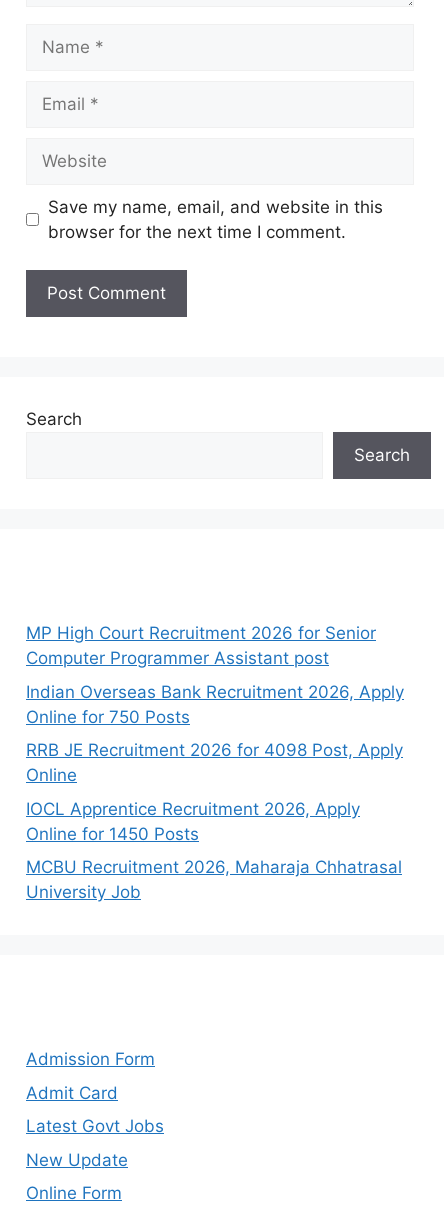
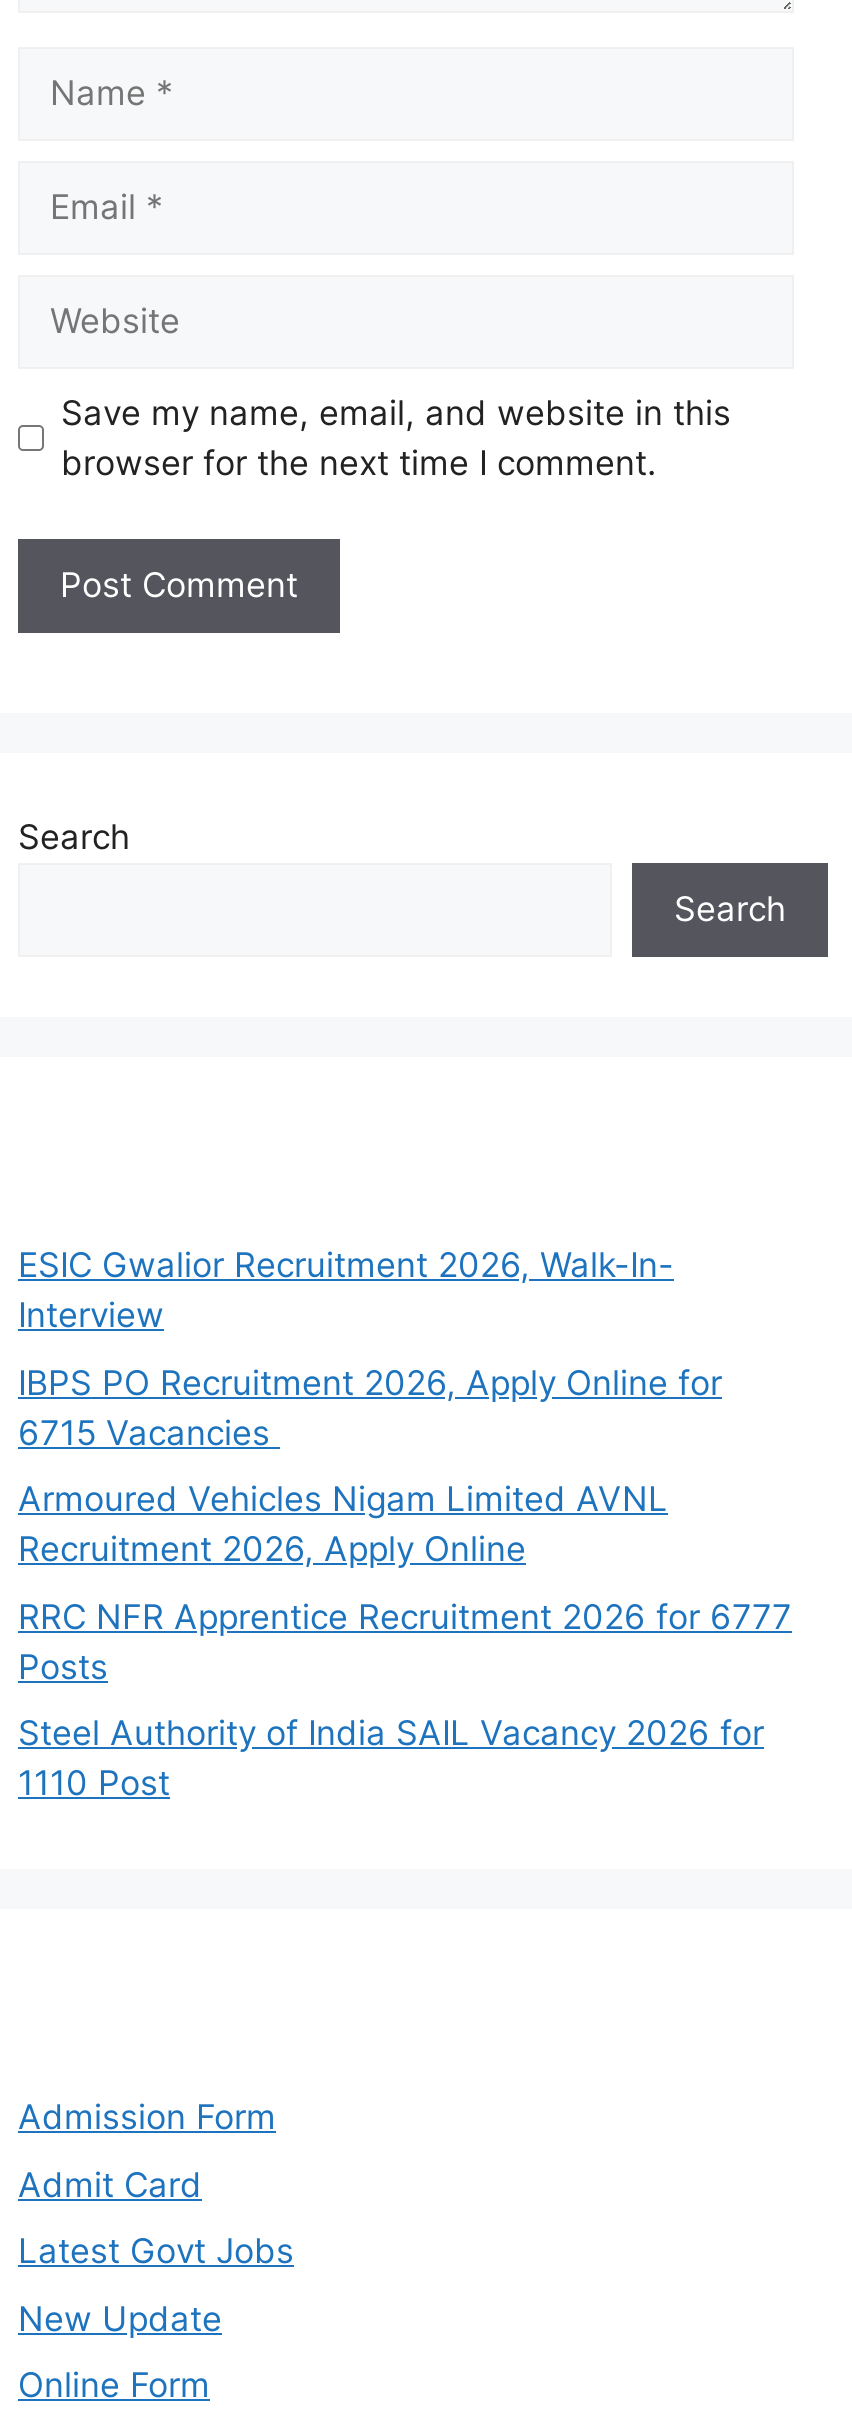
- MP High Court Recruitment 2026 for Senior
- Computer Programmer Assistant post
+ ESIC Gwalior Recruitment 2026, Walk-In-
+ Interview

- Indian Overseas Bank Recruitment 2026, Apply
- Online for 750 Posts
+ IBPS PO Recruitment 2026, Apply Online for
+ 6715 Vacancies

- RRB JE Recruitment 2026 for 4098 Post, Apply
- Online
+ Armoured Vehicles Nigam Limited AVNL
+ Recruitment 2026, Apply Online

- IOCL Apprentice Recruitment 2026, Apply
- Online for 1450 Posts
+ RRC NFR Apprentice Recruitment 2026 for 6777
+ Posts

- MCBU Recruitment 2026, Maharaja Chhatrasal
- University Job
+ Steel Authority of India SAIL Vacancy 2026 for
+ 1110 Post
